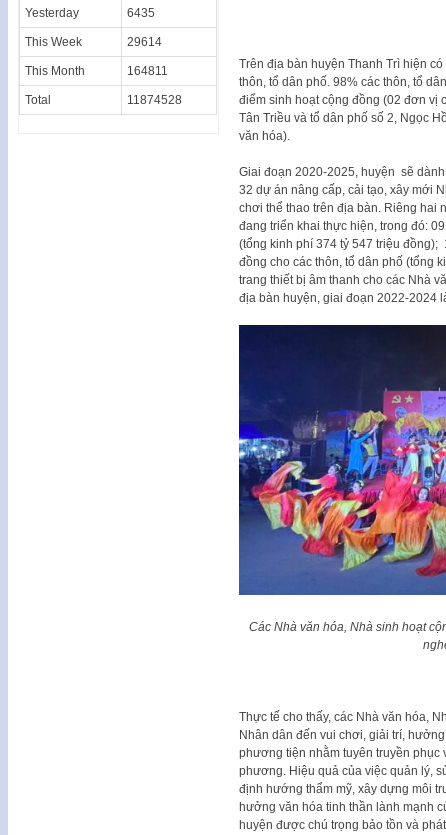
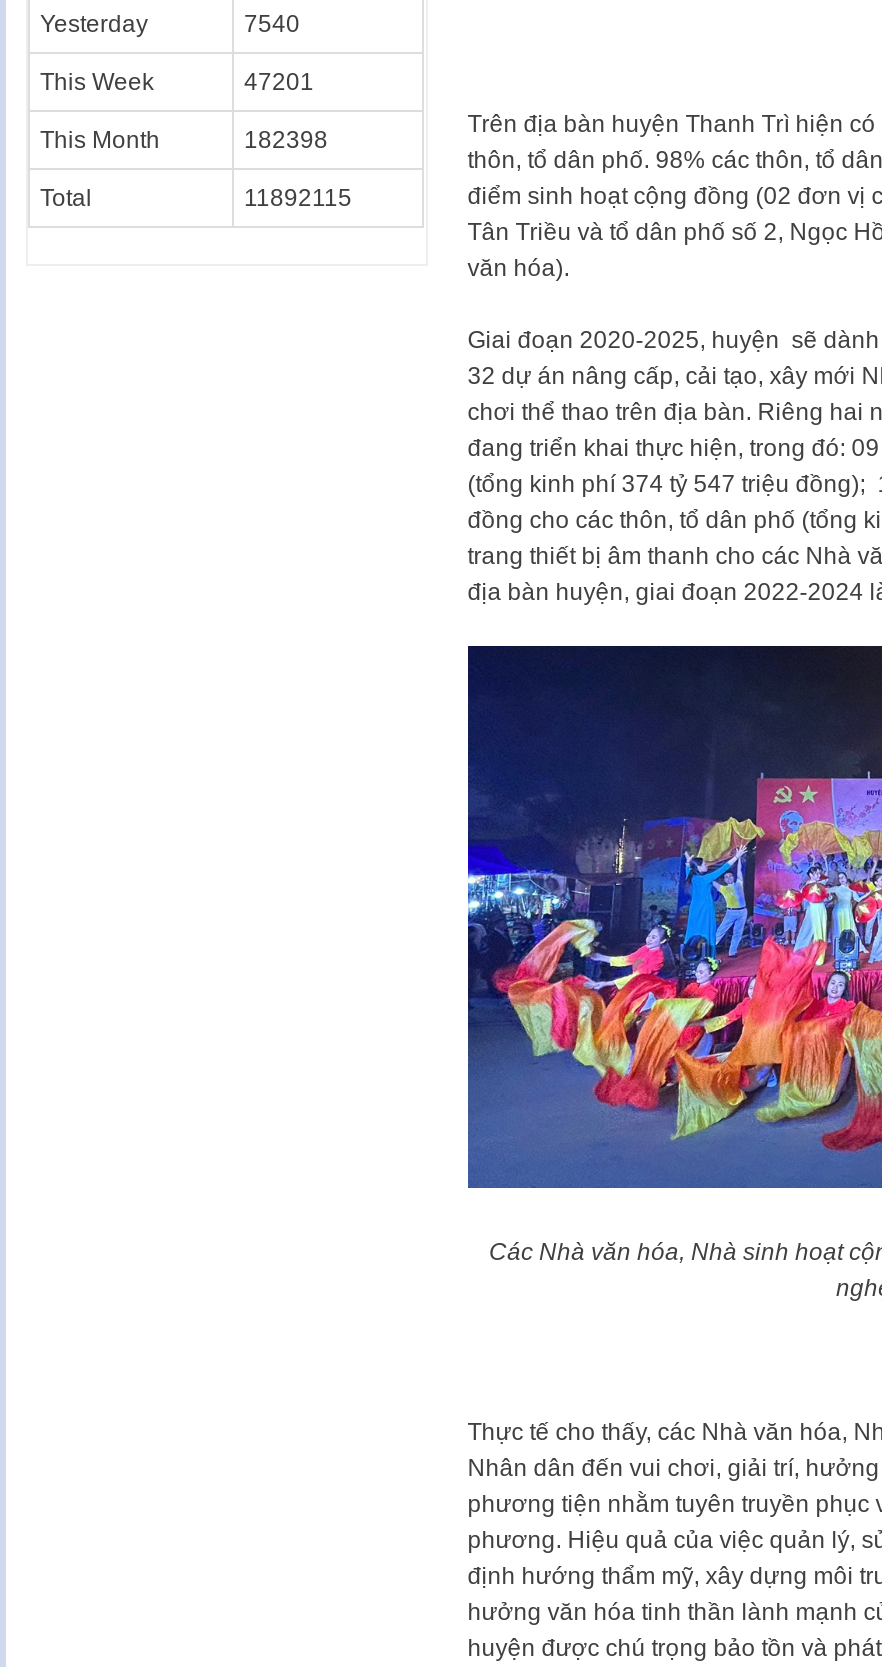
- 6435
+ 7540

- 29614
+ 47201

- 164811
+ 182398

- 11874528
+ 11892115
